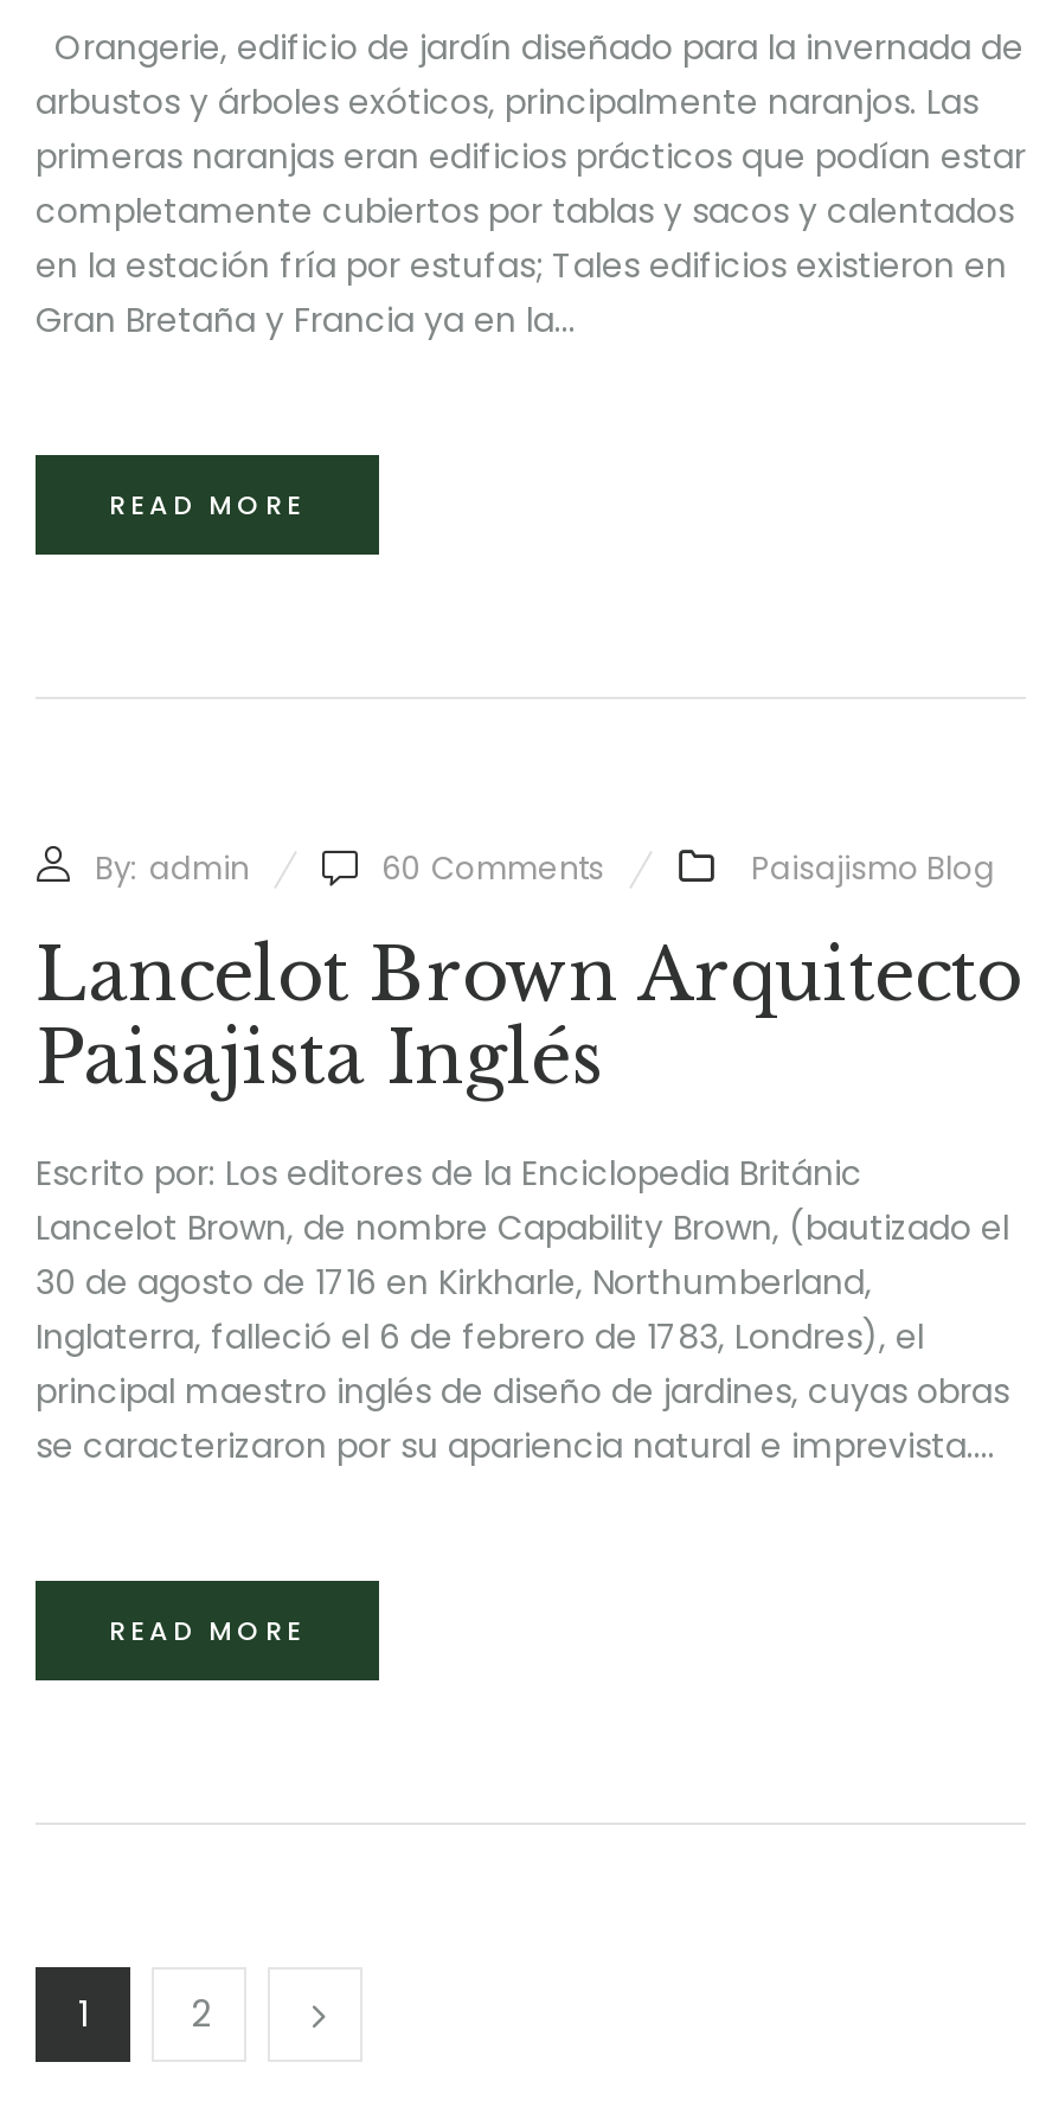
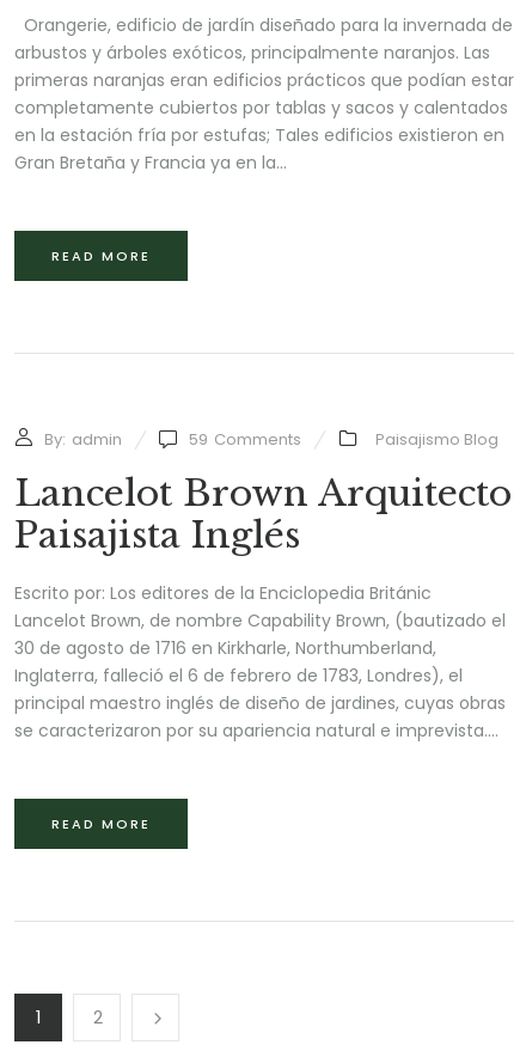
- 60 Comments
+ 59 Comments
